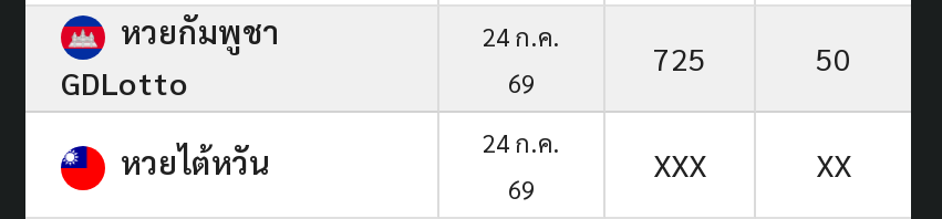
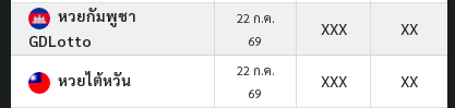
- 24 ก.ค.
+ 22 ก.ค.

- 725
- 50
+ XXX
+ XX

- 24 ก.ค.
+ 22 ก.ค.
